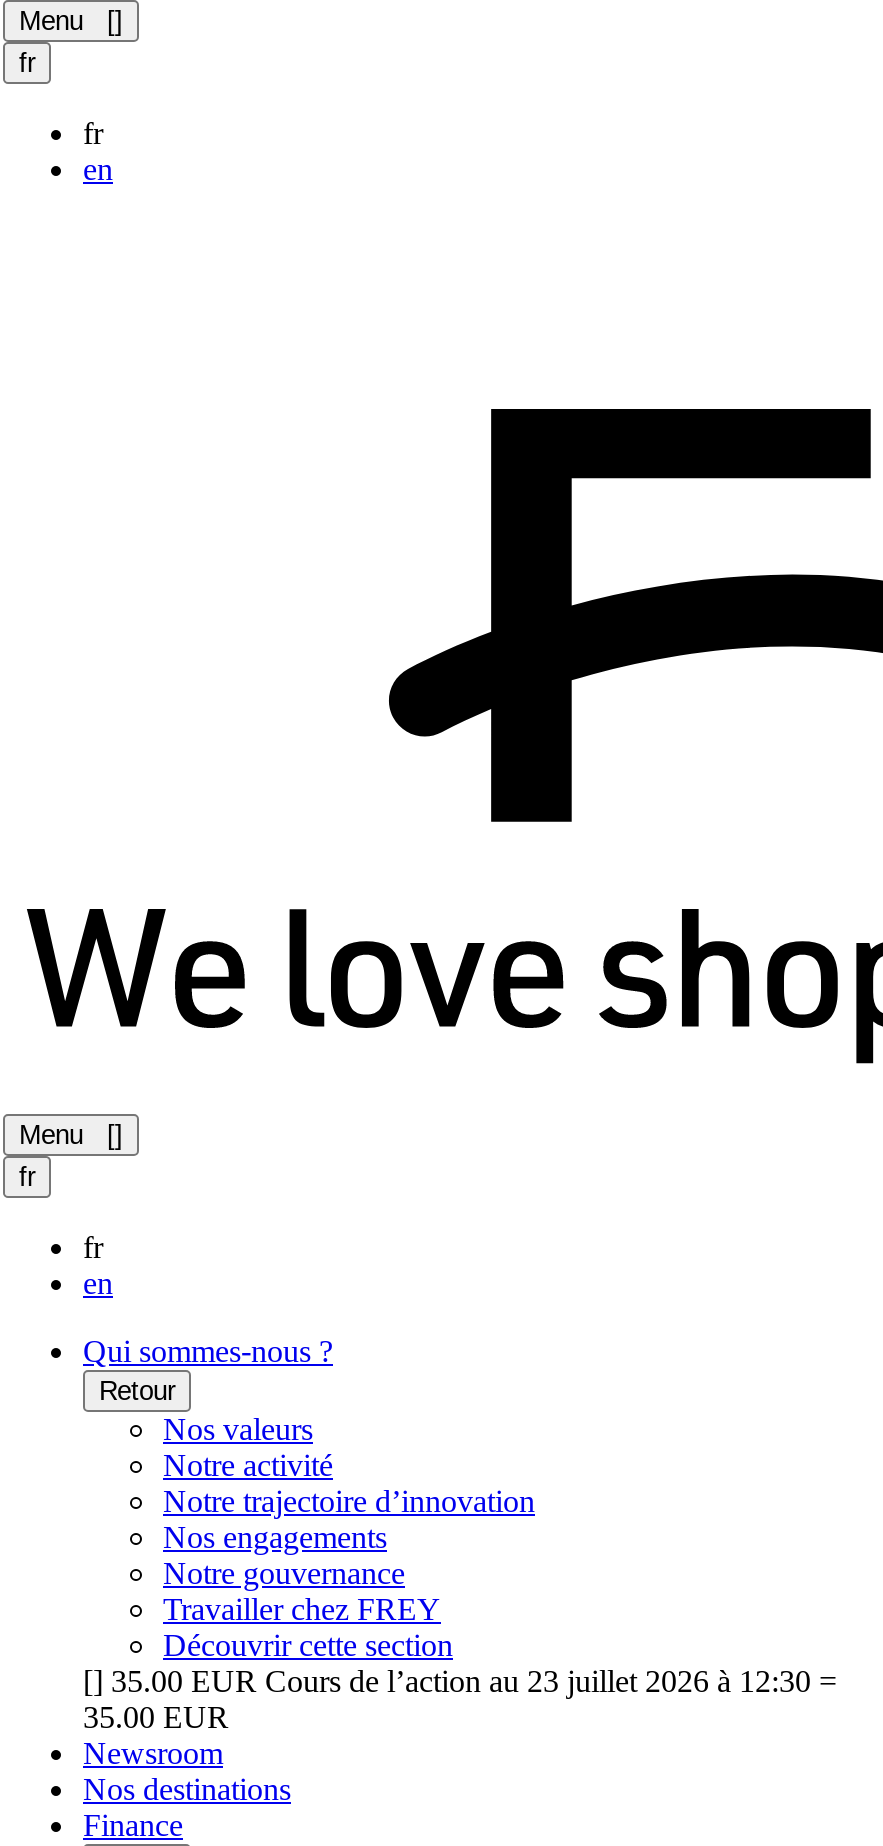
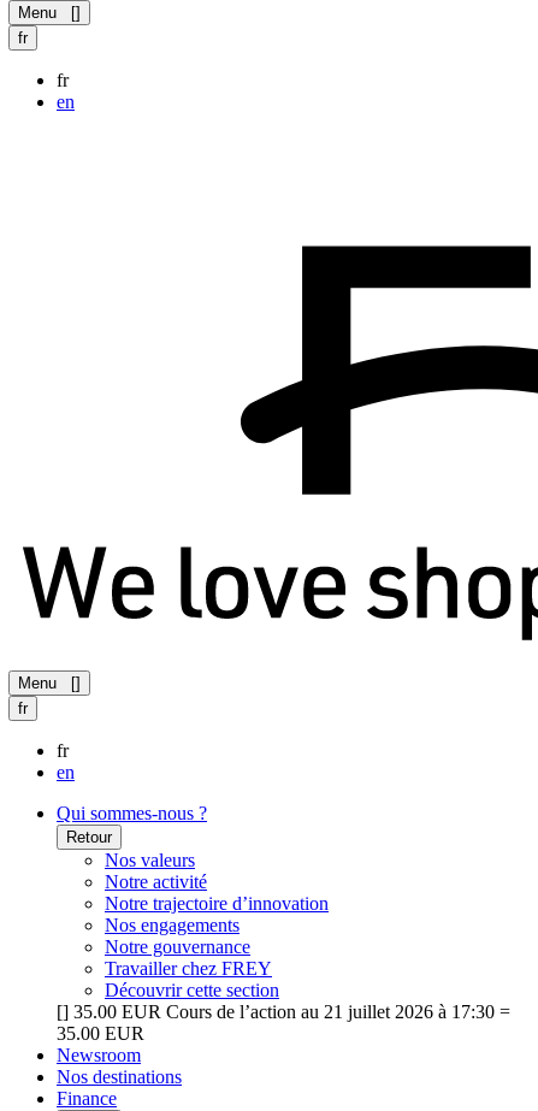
- [] 35.00 EUR Cours de l’action au 23 juillet 2026 à 12:30 =
+ [] 35.00 EUR Cours de l’action au 21 juillet 2026 à 17:30 =
